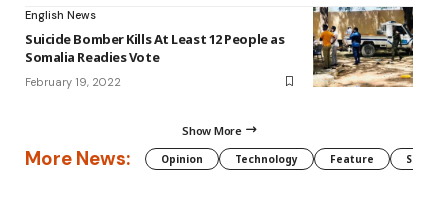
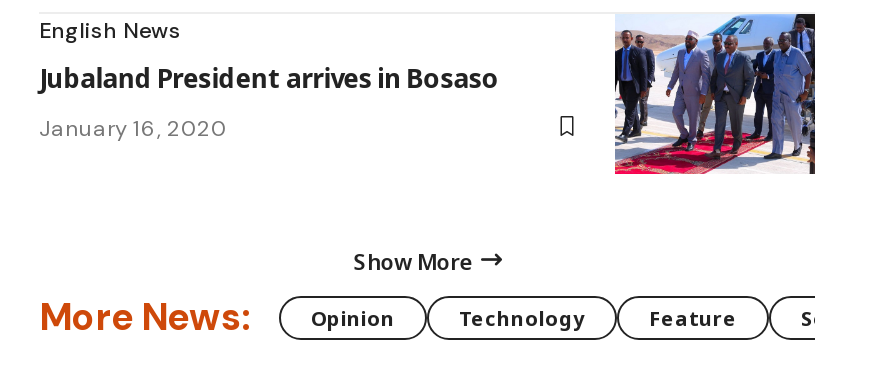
- [image]
+ [image]

- Suicide Bomber Kills At Least 12 People as
- Somalia Readies Vote
+ Jubaland President arrives in Bosaso

- February 19, 2022
+ January 16, 2020
